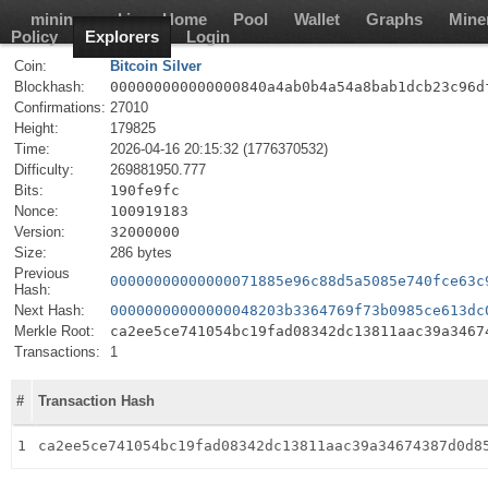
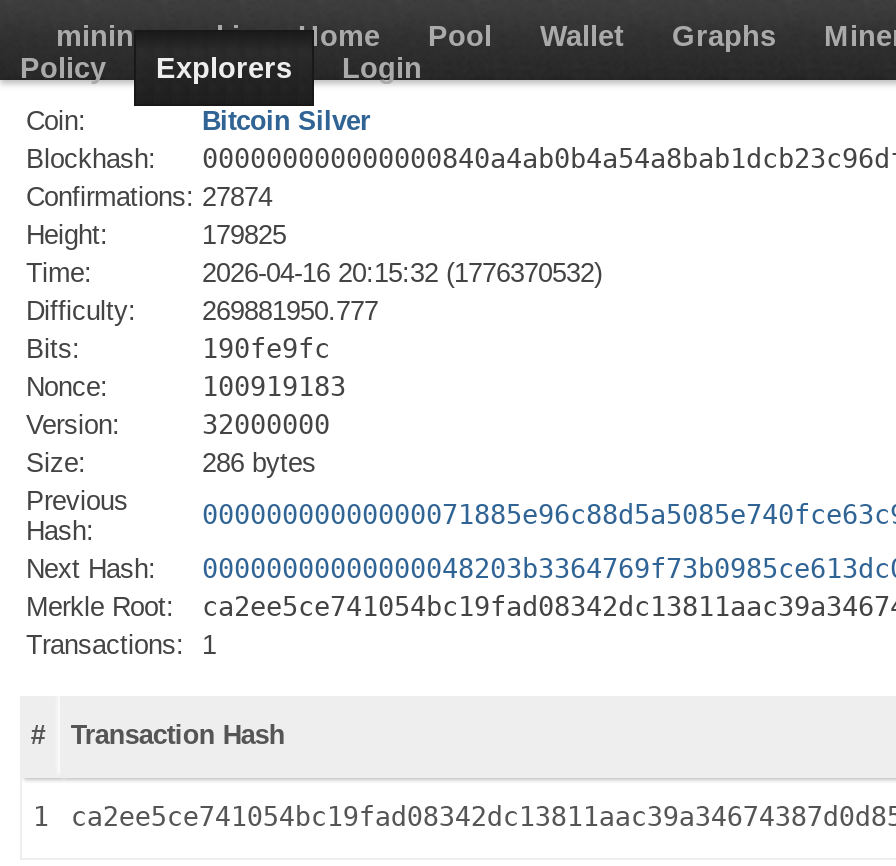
- Confirmations: 27010
+ Confirmations: 27874
